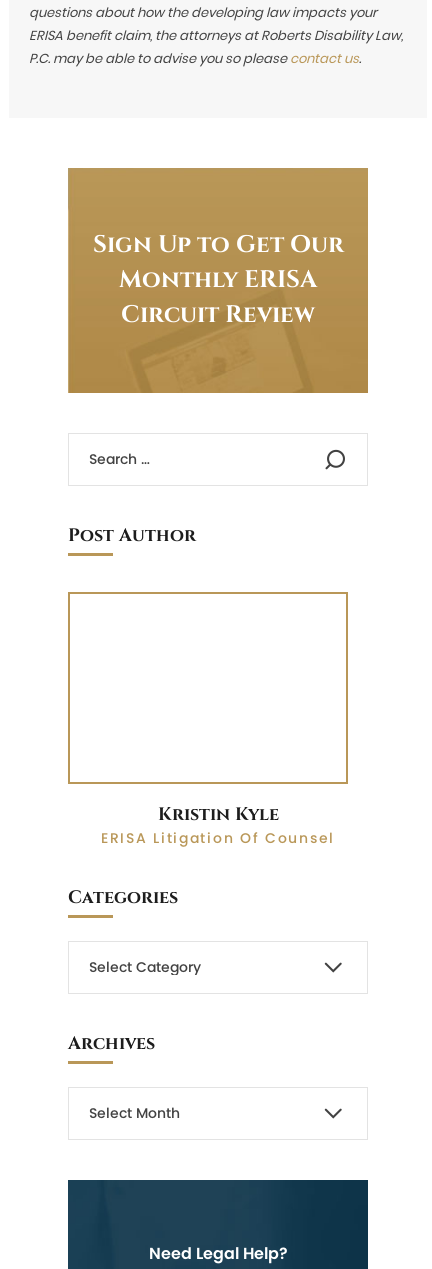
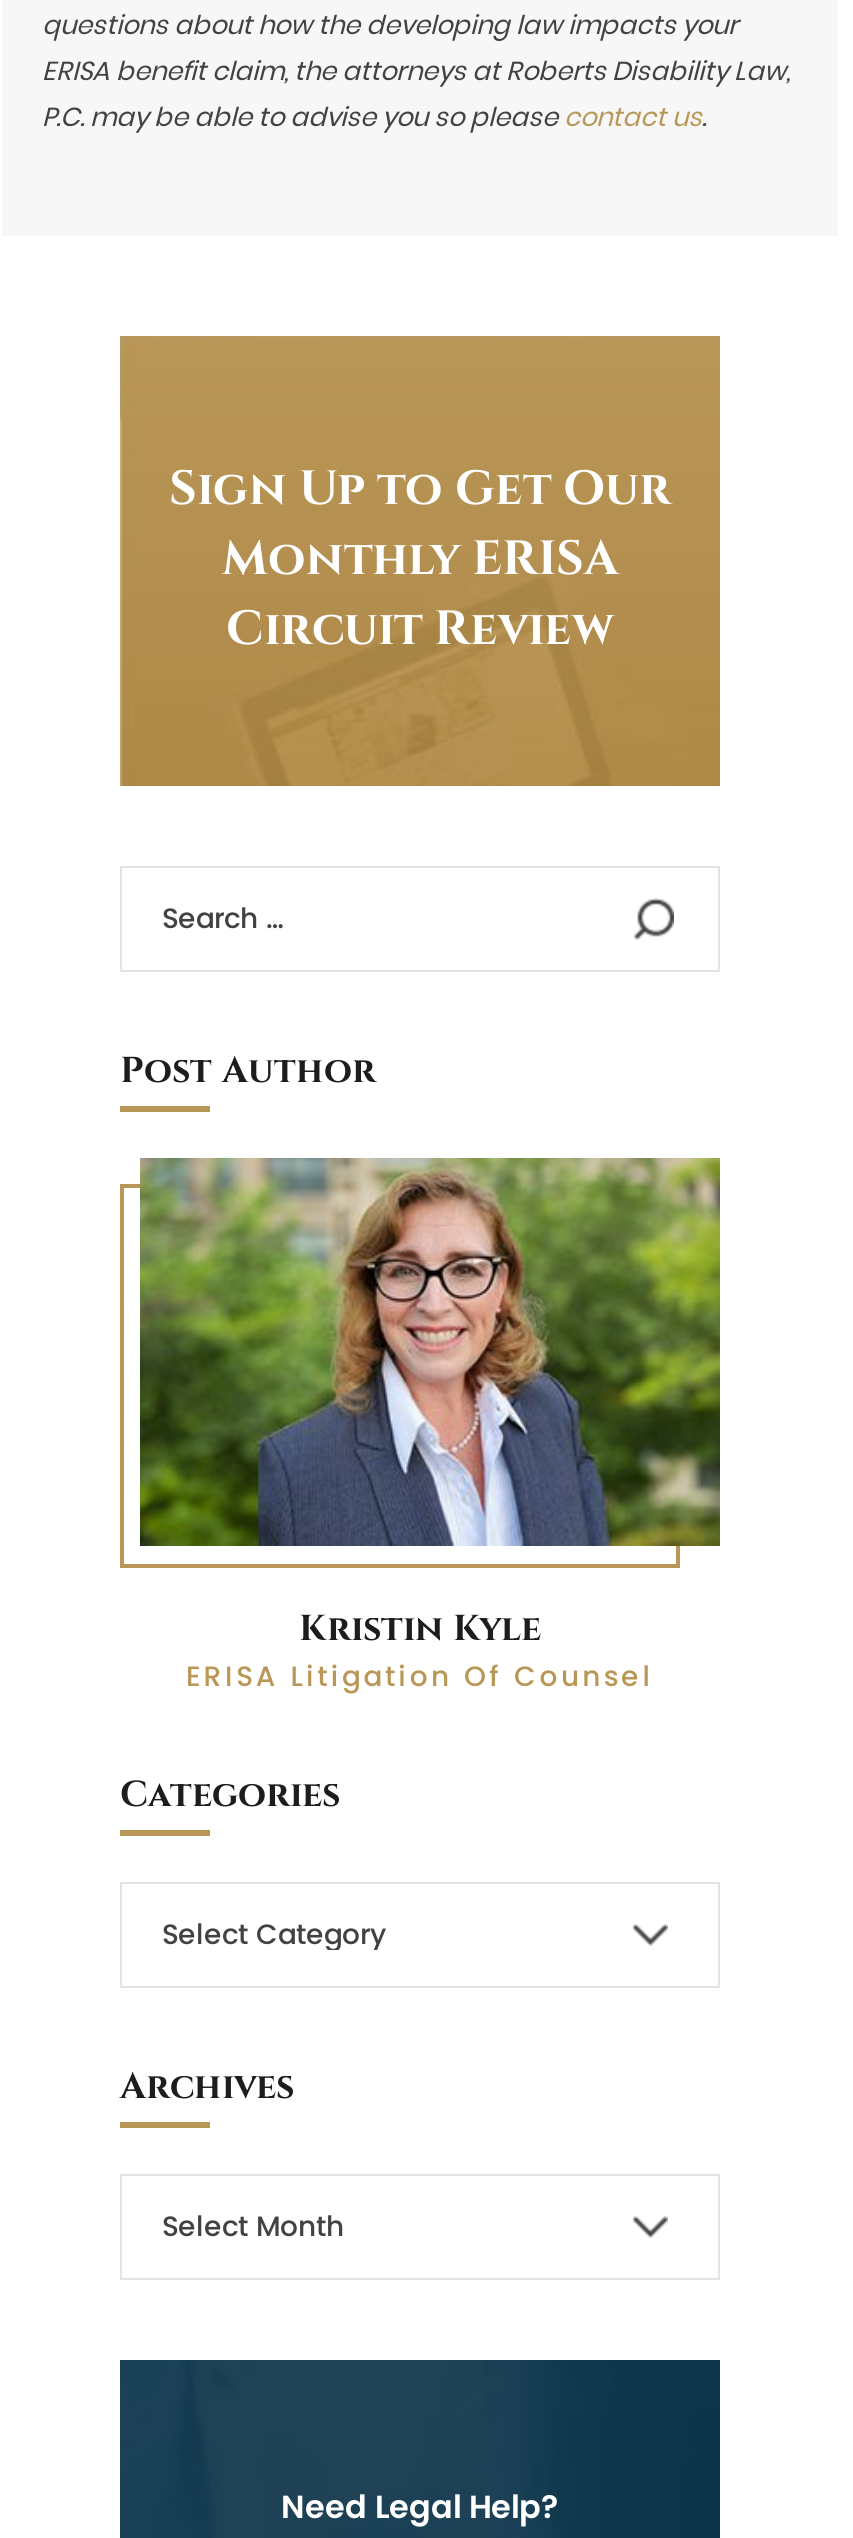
+ [image]
